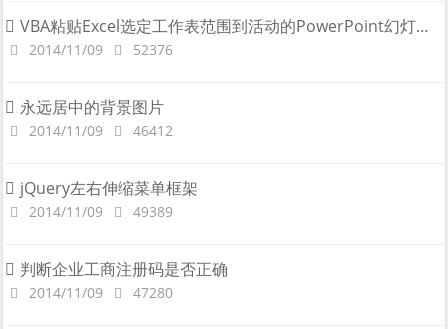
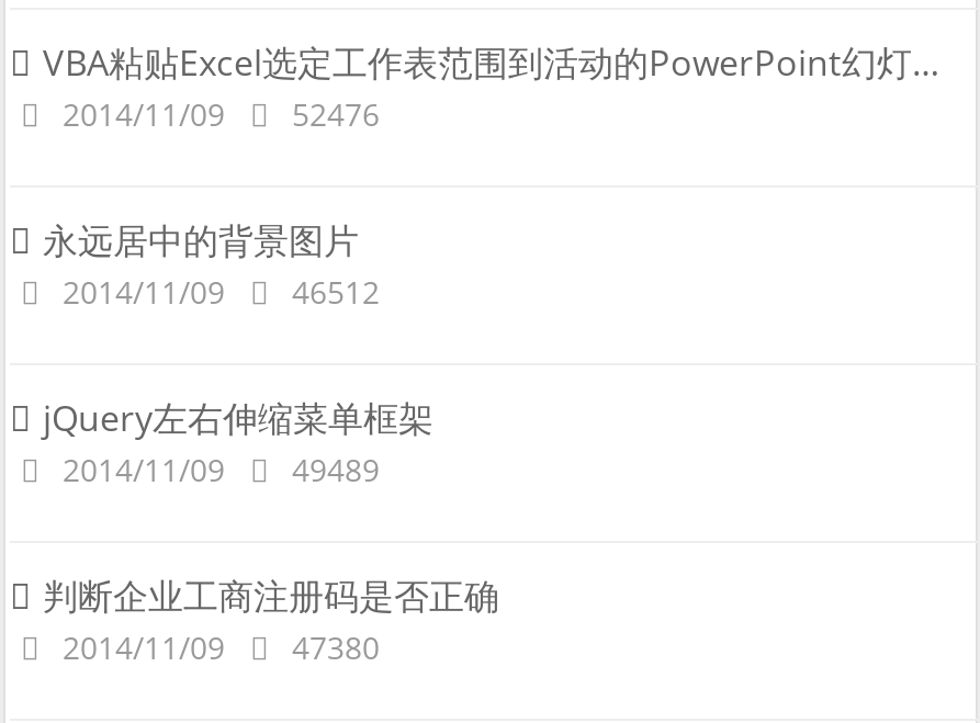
- 2014/11/09 52376
+ 2014/11/09 52476

- 2014/11/09 46412
+ 2014/11/09 46512

- 2014/11/09 49389
+ 2014/11/09 49489

- 2014/11/09 47280
+ 2014/11/09 47380
